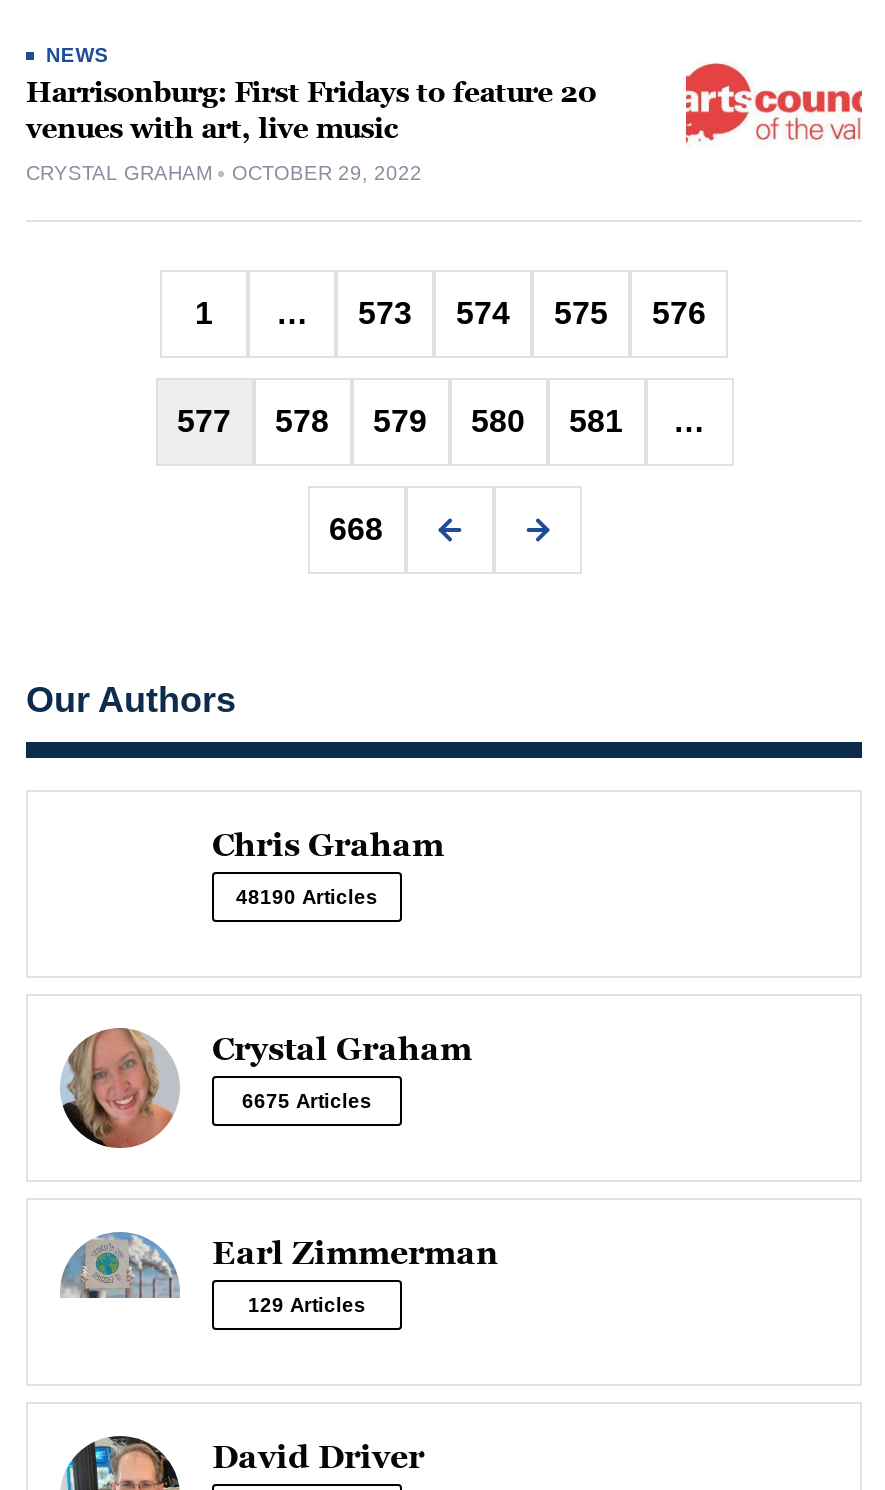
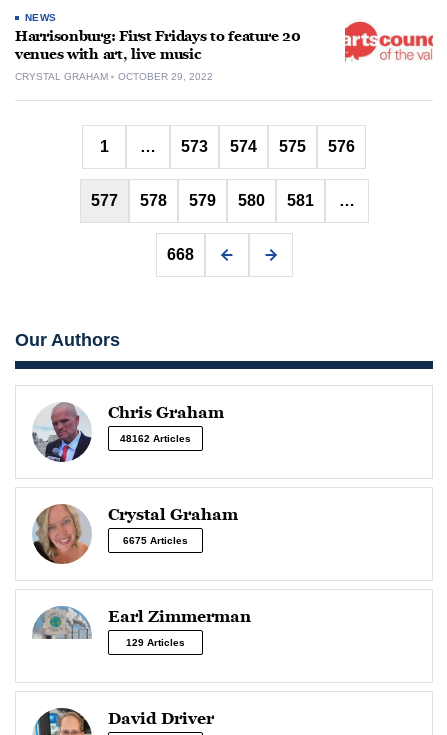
+ [image]

- 48190 Articles
+ 48162 Articles
